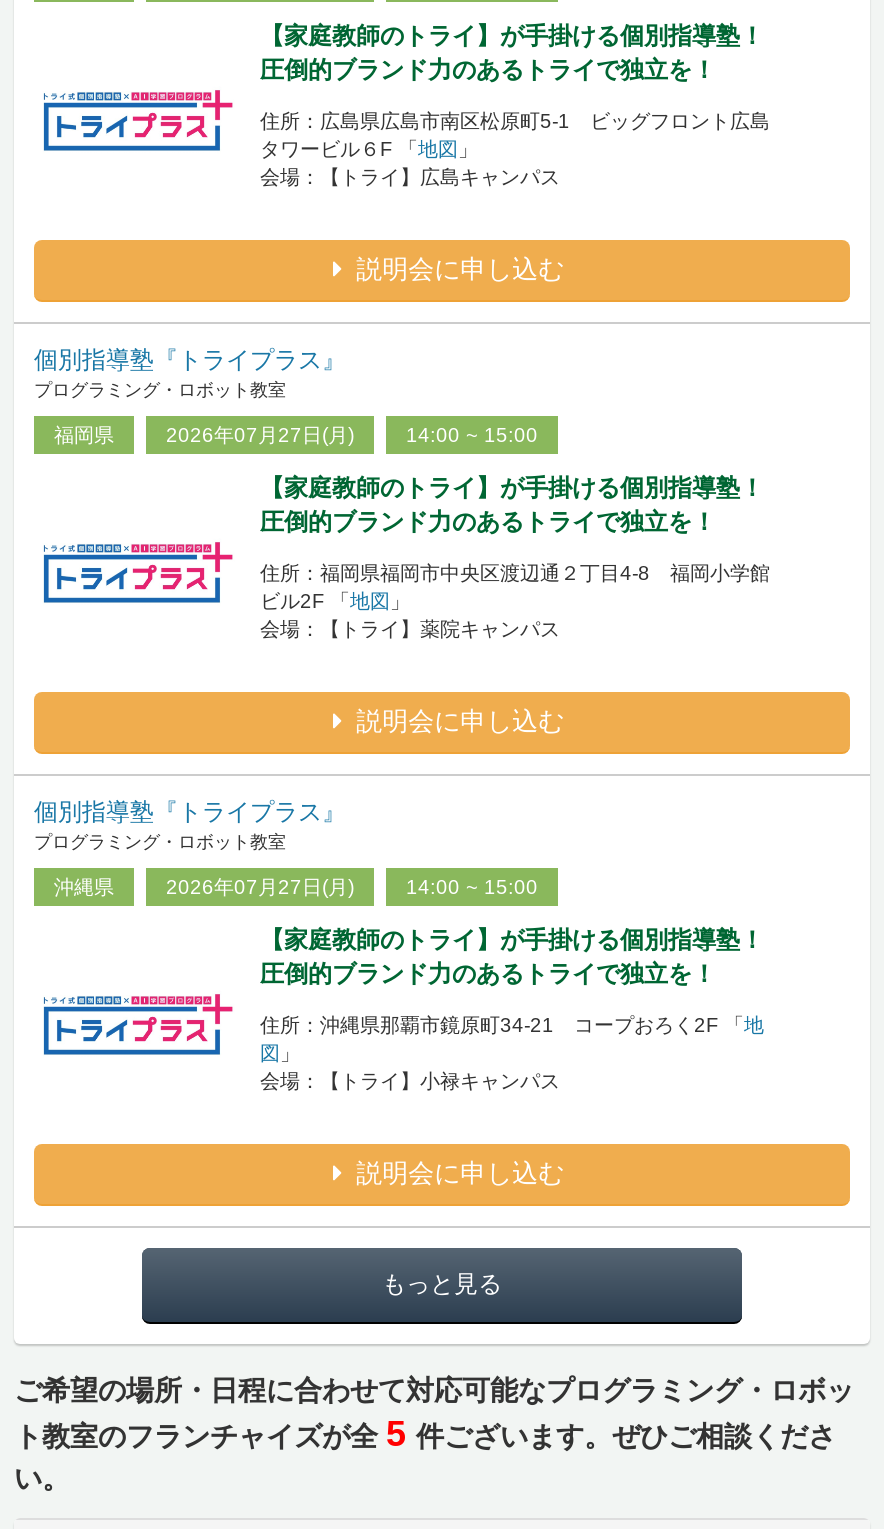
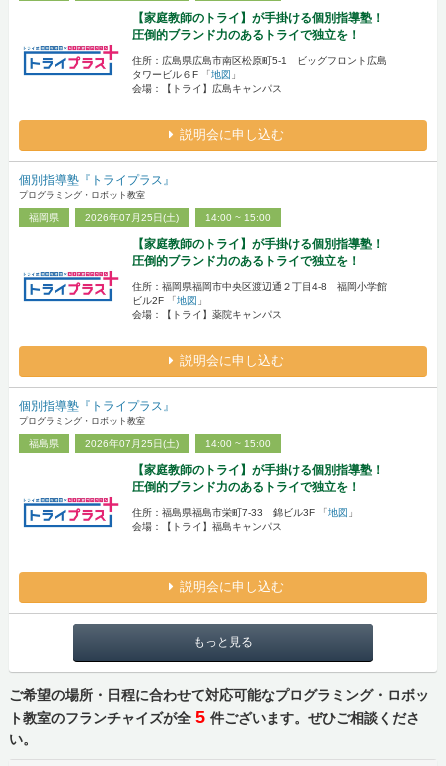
- 2026年07月27日(月)
+ 2026年07月25日(土)

- 沖縄県
+ 福島県

- 2026年07月27日(月)
+ 2026年07月25日(土)

- 住所：沖縄県那覇市鏡原町34-21 コープおろく2F 「地
- 図」
- 会場：【トライ】小禄キャンパス
+ 住所：福島県福島市栄町7-33 錦ビル3F 「地図」
+ 会場：【トライ】福島キャンパス
